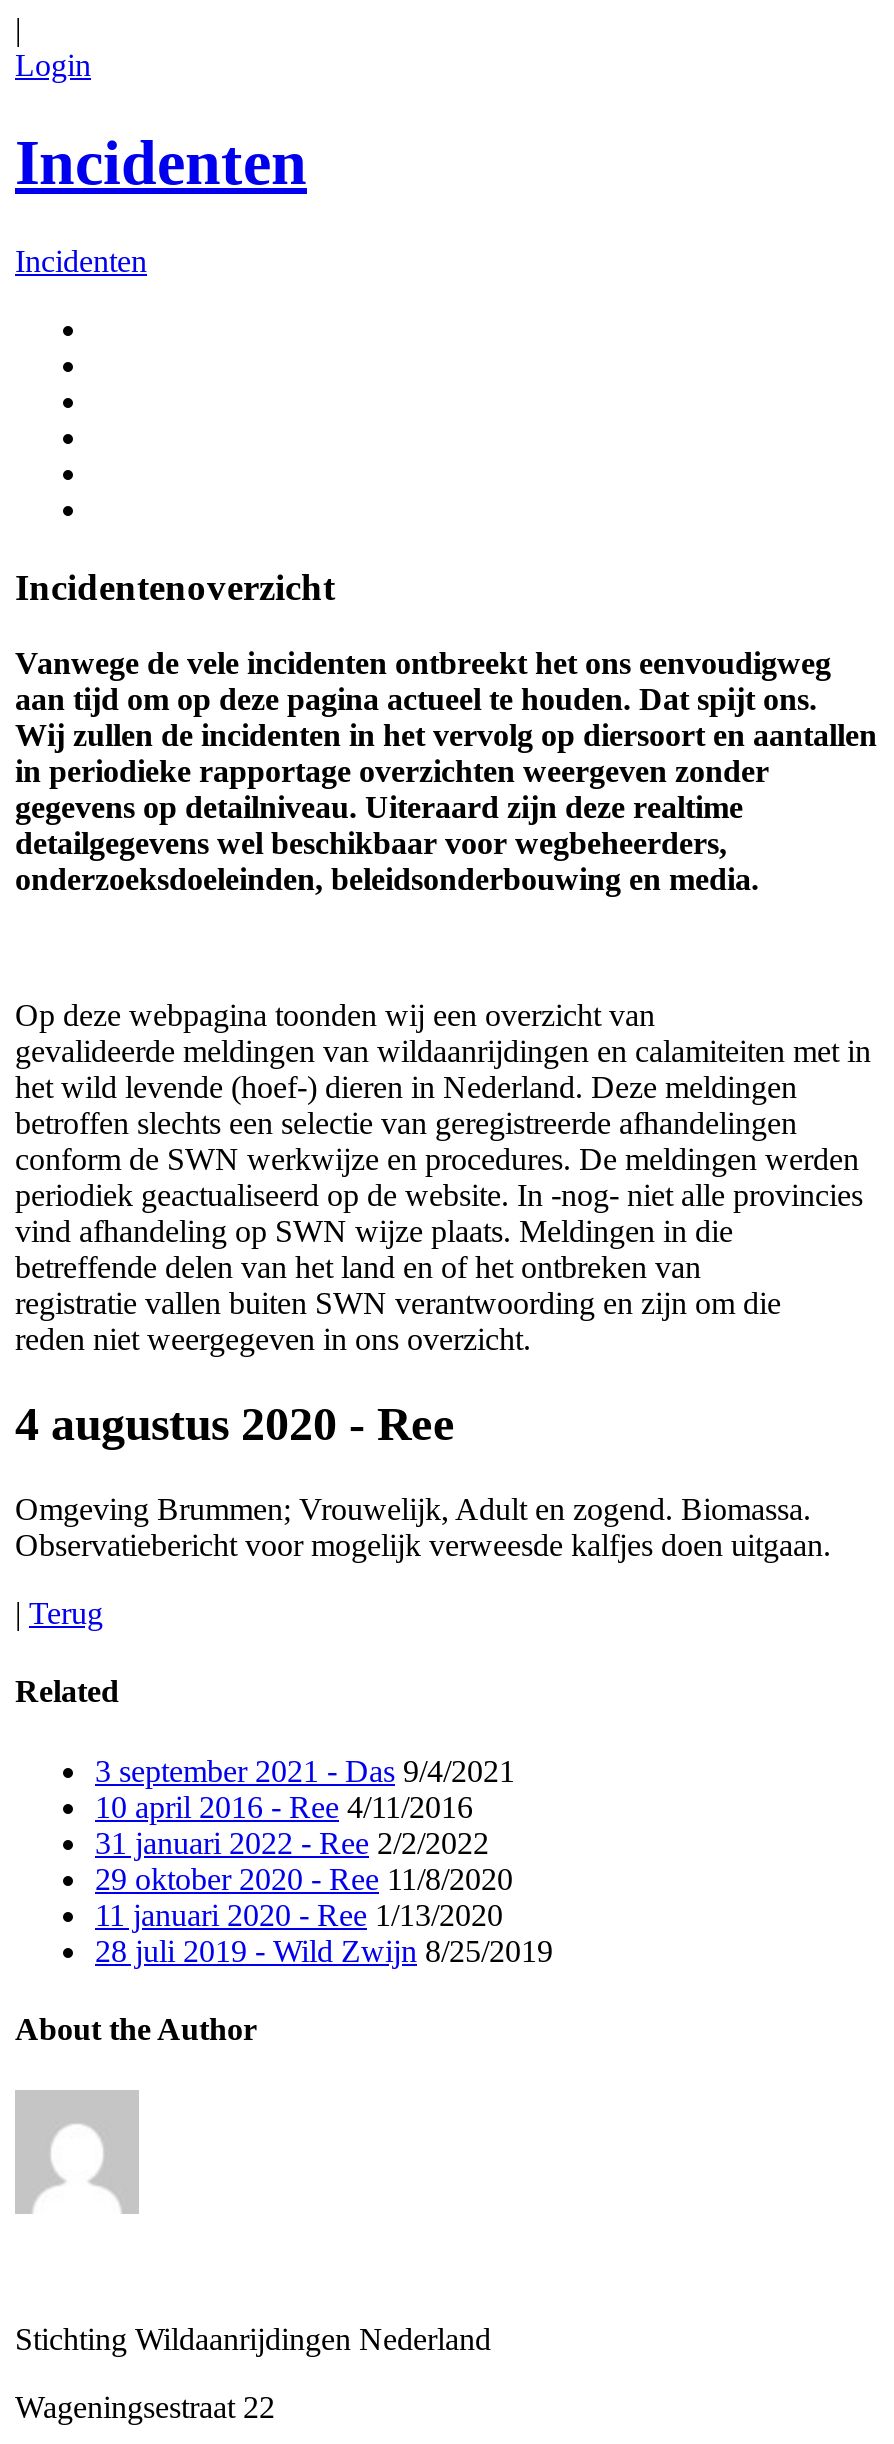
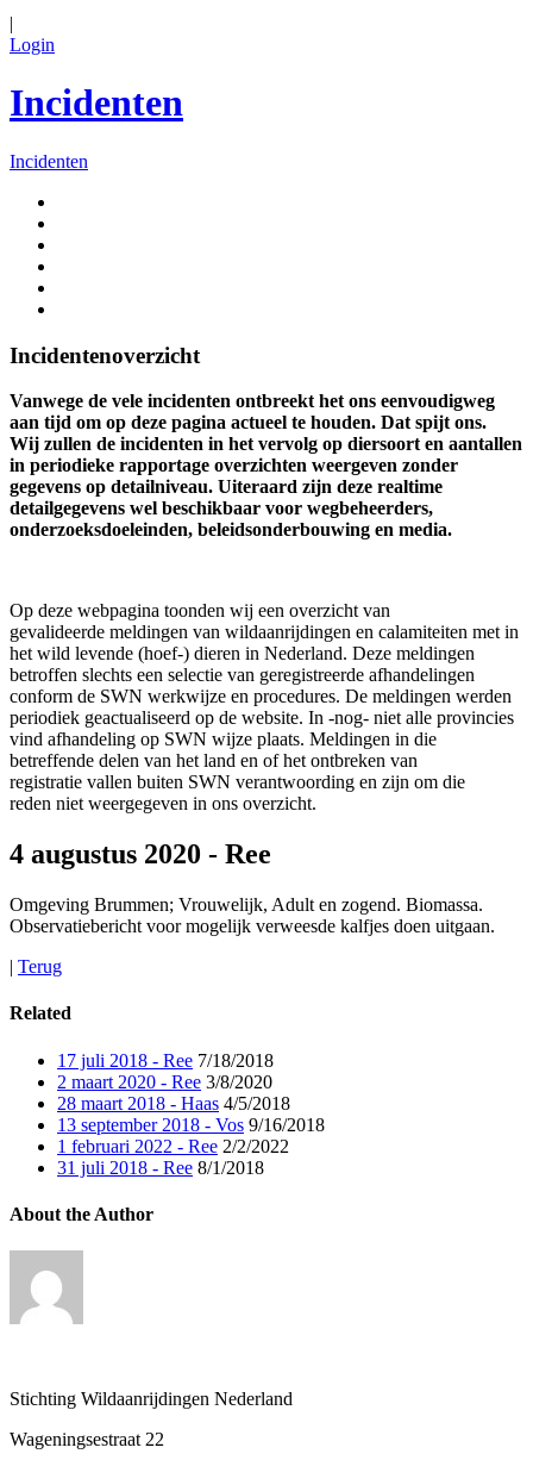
- 3 september 2021 - Das 9/4/2021
- 10 april 2016 - Ree 4/11/2016
- 31 januari 2022 - Ree 2/2/2022
- 29 oktober 2020 - Ree 11/8/2020
- 11 januari 2020 - Ree 1/13/2020
- 28 juli 2019 - Wild Zwijn 8/25/2019
+ 17 juli 2018 - Ree 7/18/2018
+ 2 maart 2020 - Ree 3/8/2020
+ 28 maart 2018 - Haas 4/5/2018
+ 13 september 2018 - Vos 9/16/2018
+ 1 februari 2022 - Ree 2/2/2022
+ 31 juli 2018 - Ree 8/1/2018
